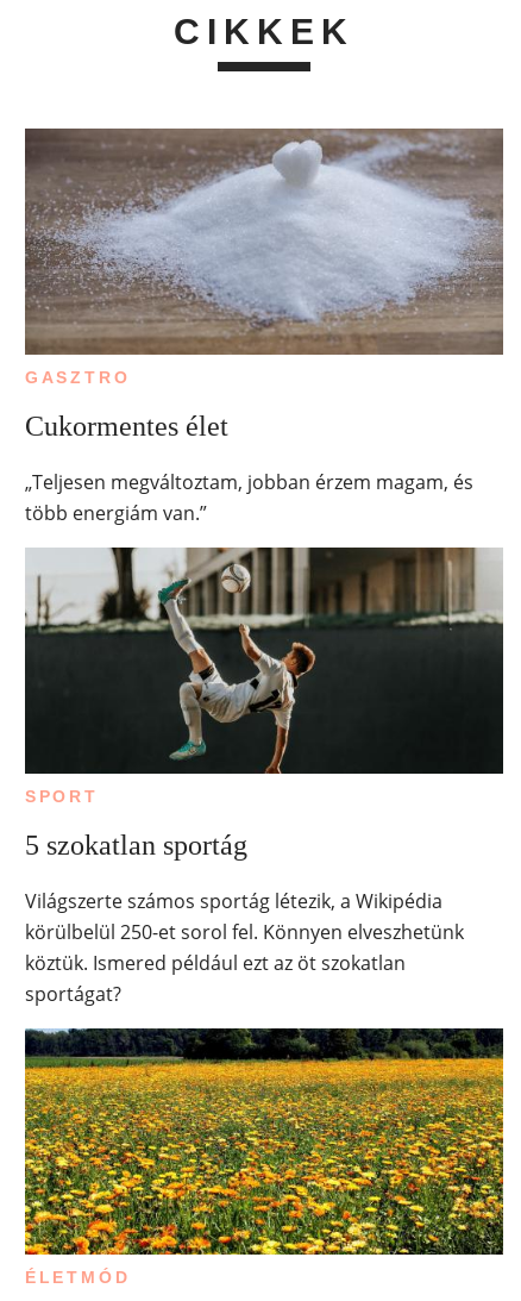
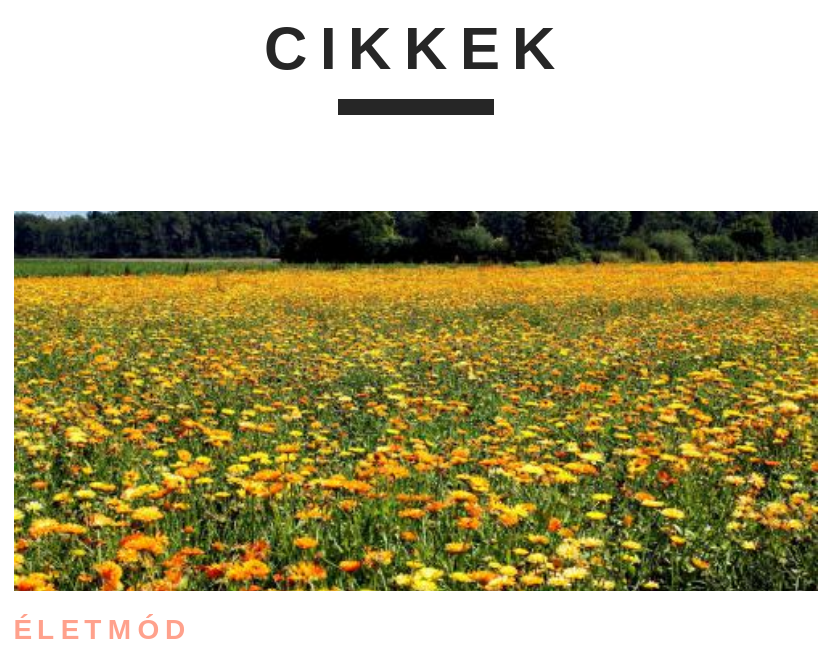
- [image]
- GASZTRO
- Cukormentes élet
- „Teljesen megváltoztam, jobban érzem magam, és
- több energiám van.”

- [image]
- SPORT
- 5 szokatlan sportág
- Világszerte számos sportág létezik, a Wikipédia
- körülbelül 250-et sorol fel. Könnyen elveszhetünk
- köztük. Ismered például ezt az öt szokatlan
- sportágat?
